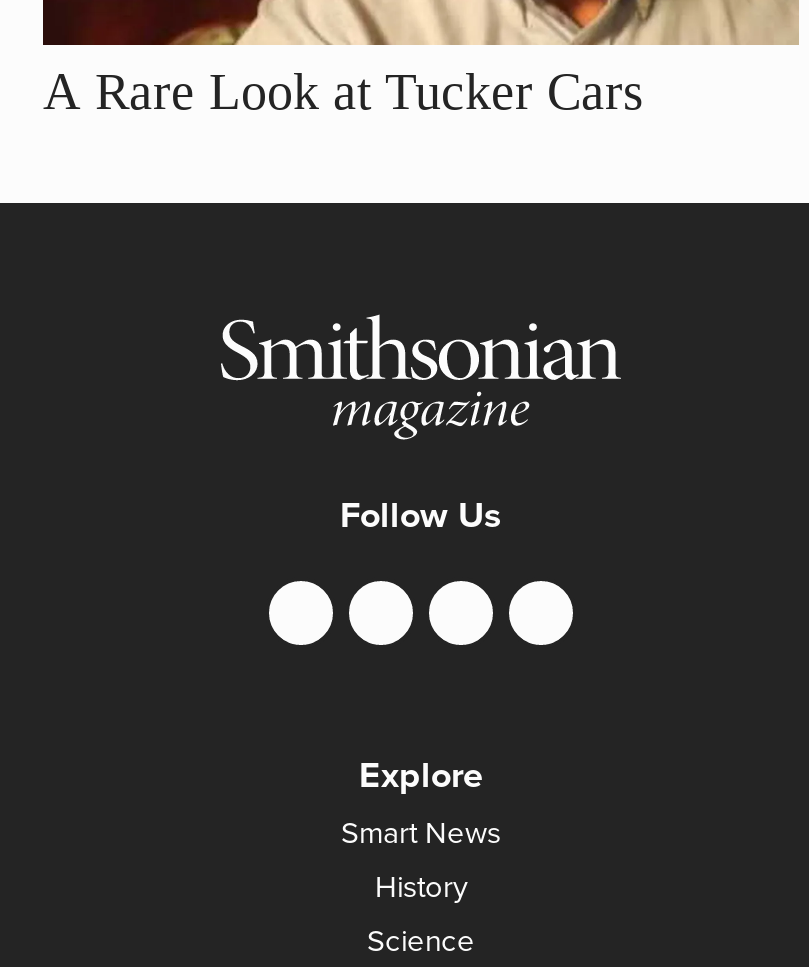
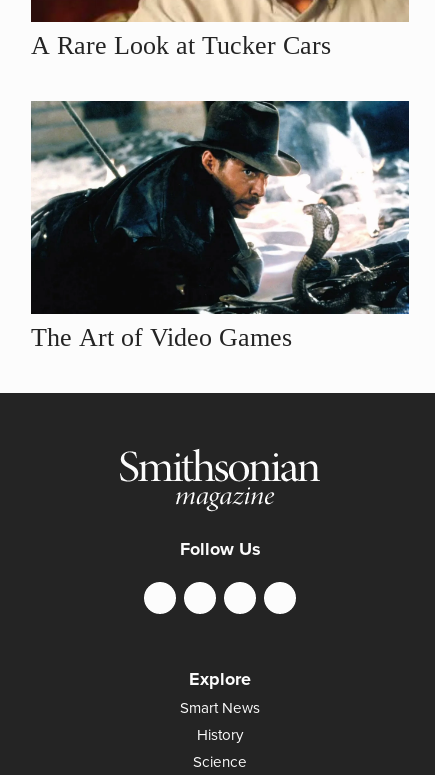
+ [image]
+ The Art of Video Games
